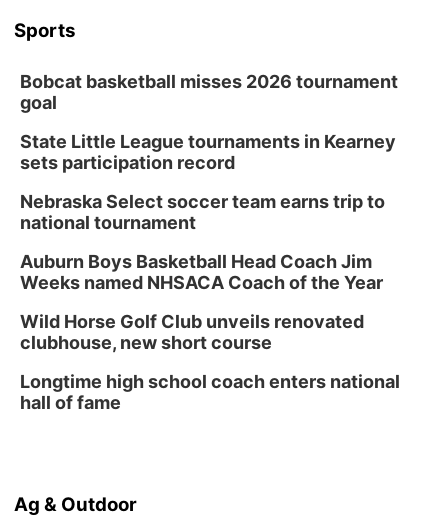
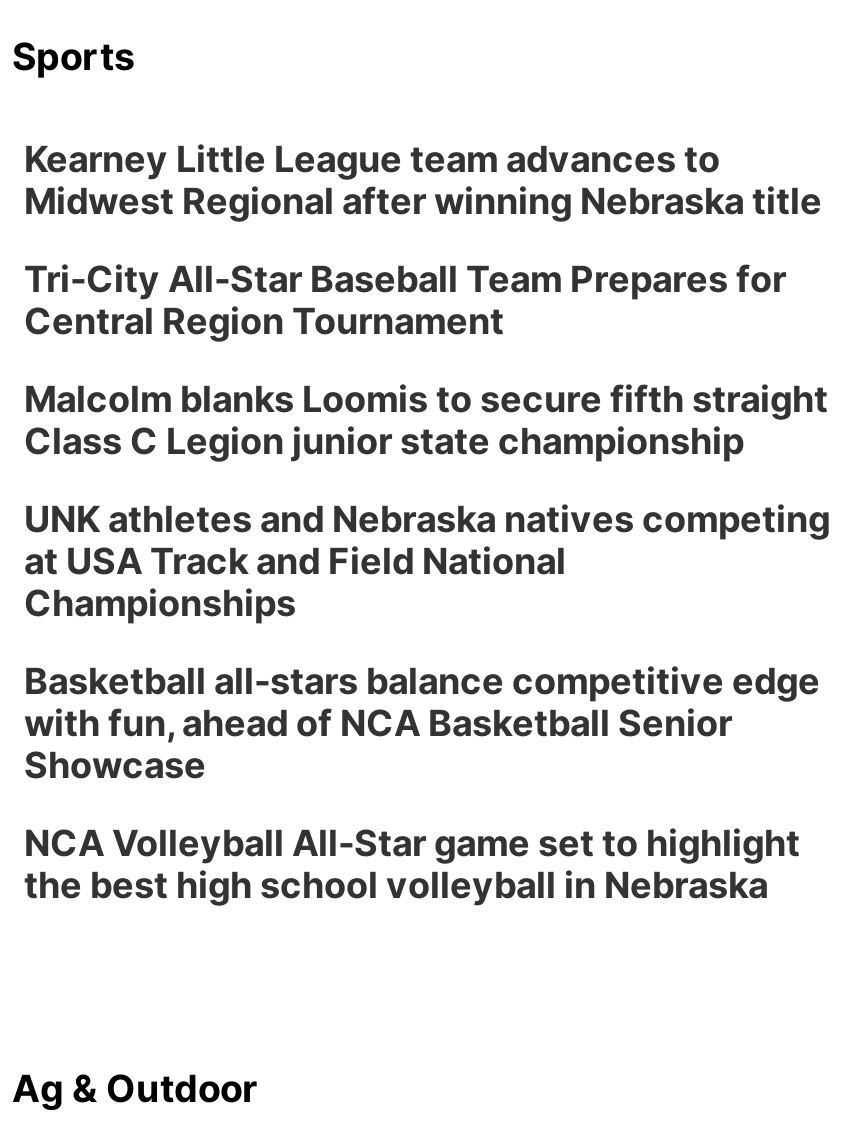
- Bobcat basketball misses 2026 tournament
- goal
+ Kearney Little League team advances to
+ Midwest Regional after winning Nebraska title

- State Little League tournaments in Kearney
- sets participation record
+ Tri-City All-Star Baseball Team Prepares for
+ Central Region Tournament

- Nebraska Select soccer team earns trip to
- national tournament
+ Malcolm blanks Loomis to secure fifth straight
+ Class C Legion junior state championship

- Auburn Boys Basketball Head Coach Jim
- Weeks named NHSACA Coach of the Year
+ UNK athletes and Nebraska natives competing
+ at USA Track and Field National
+ Championships

- Wild Horse Golf Club unveils renovated
- clubhouse, new short course
+ Basketball all-stars balance competitive edge
+ with fun, ahead of NCA Basketball Senior
+ Showcase

- Longtime high school coach enters national
- hall of fame
+ NCA Volleyball All-Star game set to highlight
+ the best high school volleyball in Nebraska
